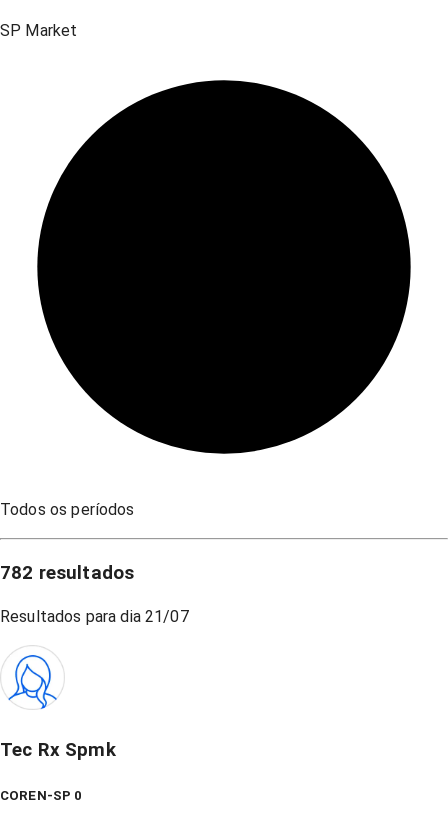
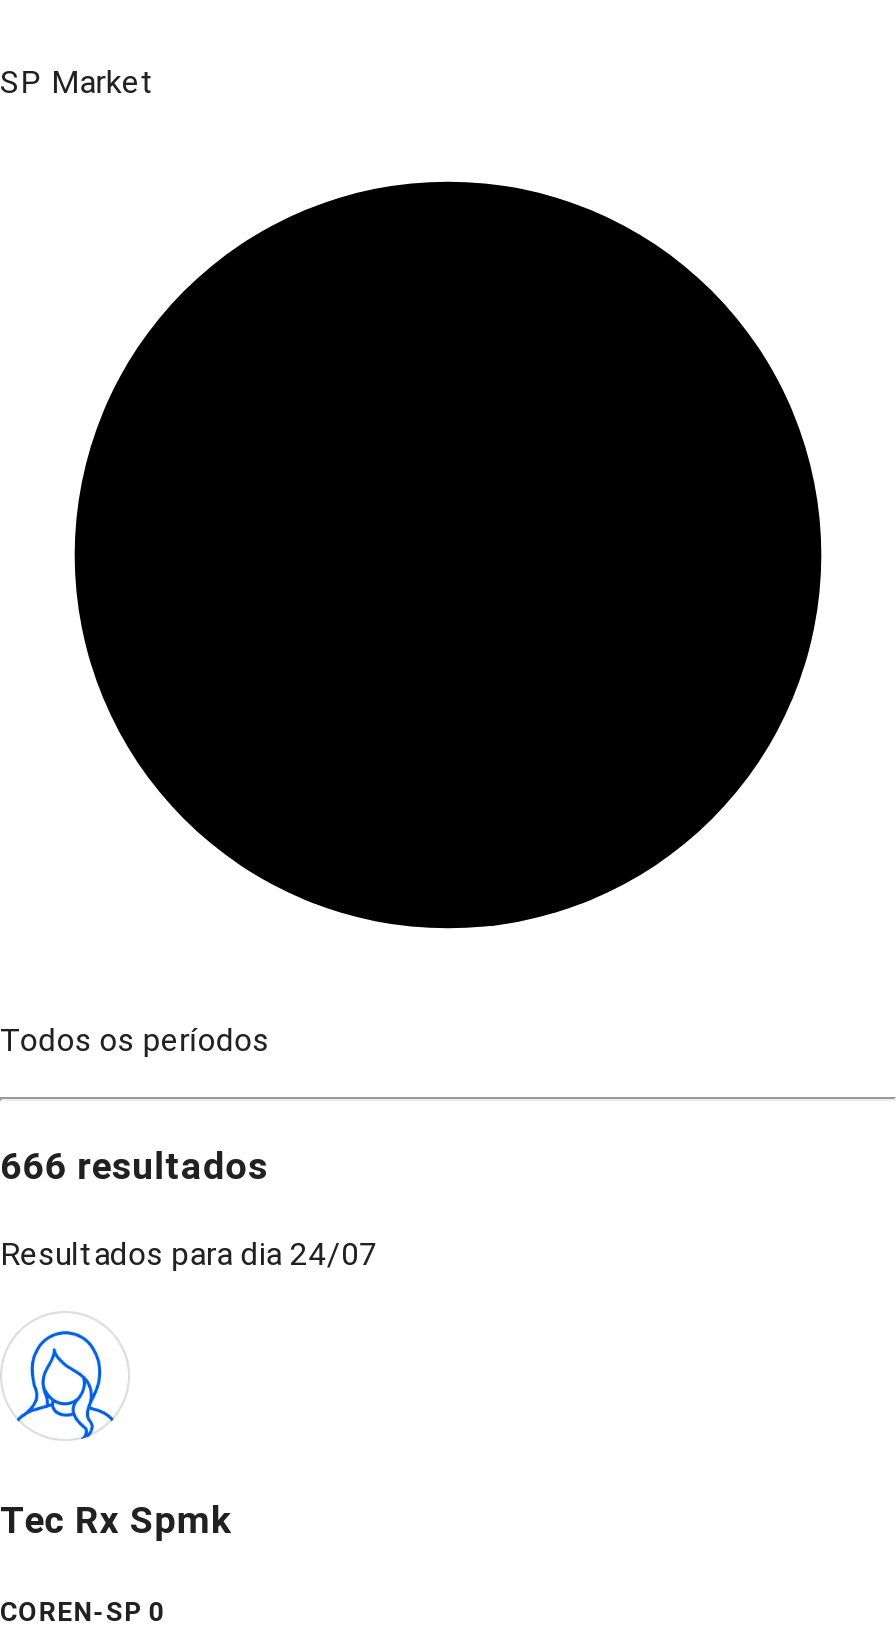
- 782 resultados
+ 666 resultados

- Resultados para dia 21/07
+ Resultados para dia 24/07
